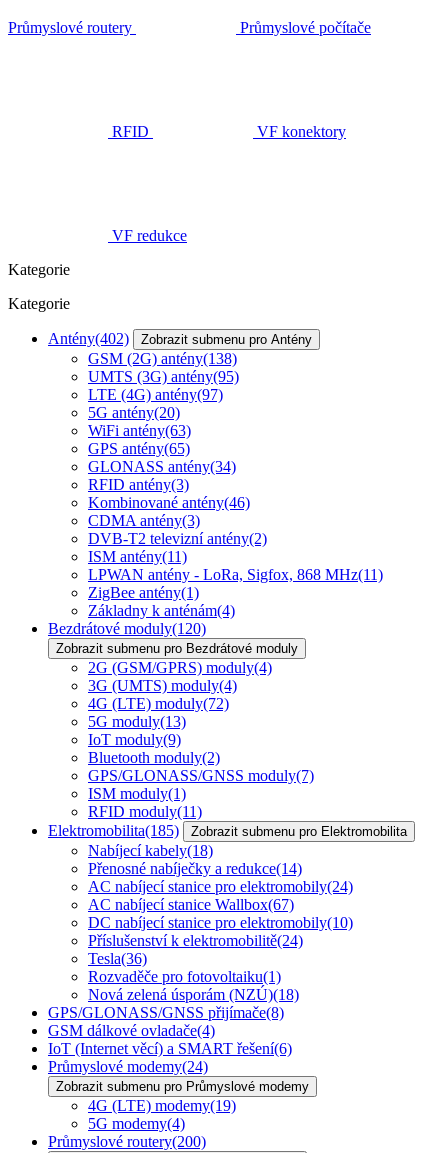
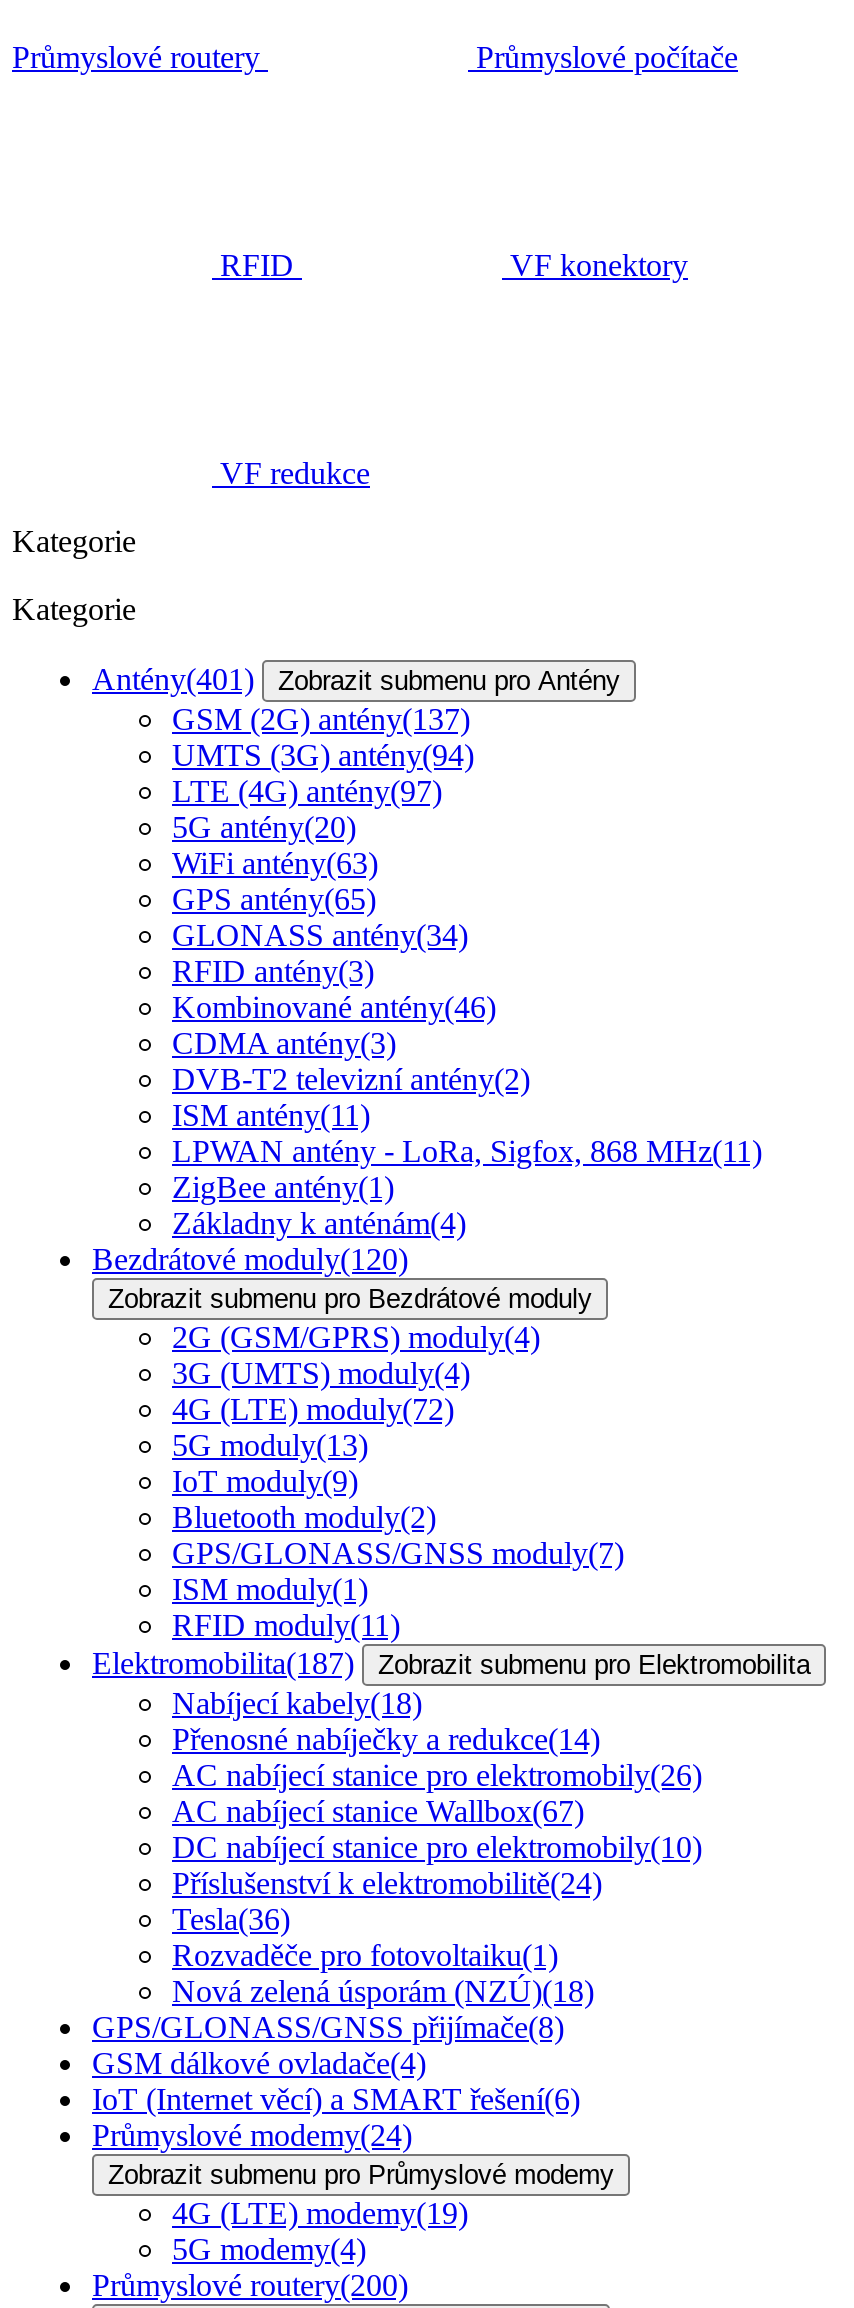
- Antény(402) Zobrazit submenu pro Antény
+ Antény(401) Zobrazit submenu pro Antény

- GSM (2G) antény(138)
+ GSM (2G) antény(137)

- UMTS (3G) antény(95)
+ UMTS (3G) antény(94)

- Elektromobilita(185)
+ Elektromobilita(187)

- AC nabíjecí stanice pro elektromobily(24)
+ AC nabíjecí stanice pro elektromobily(26)
